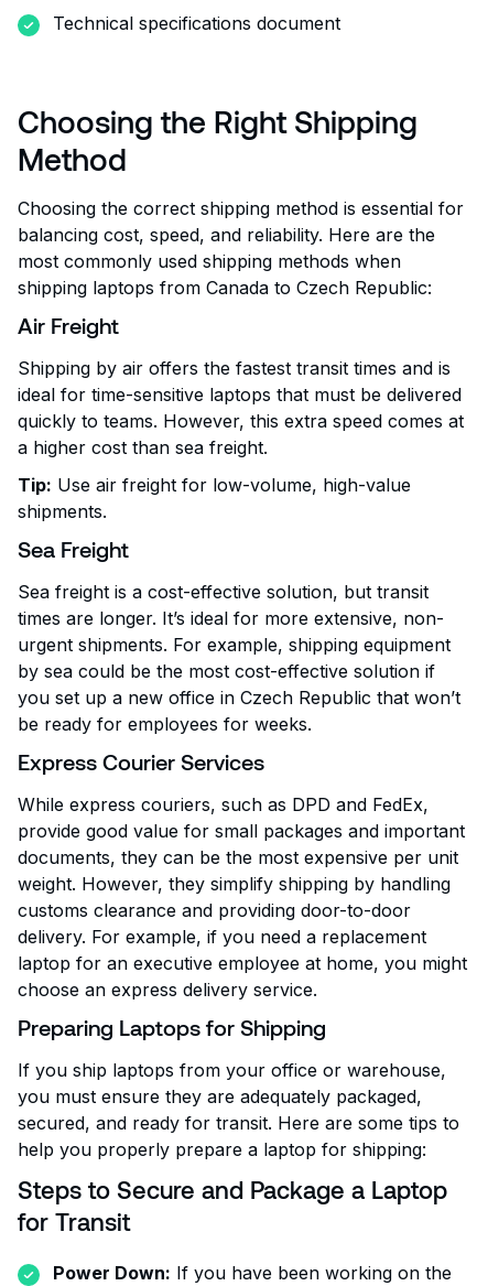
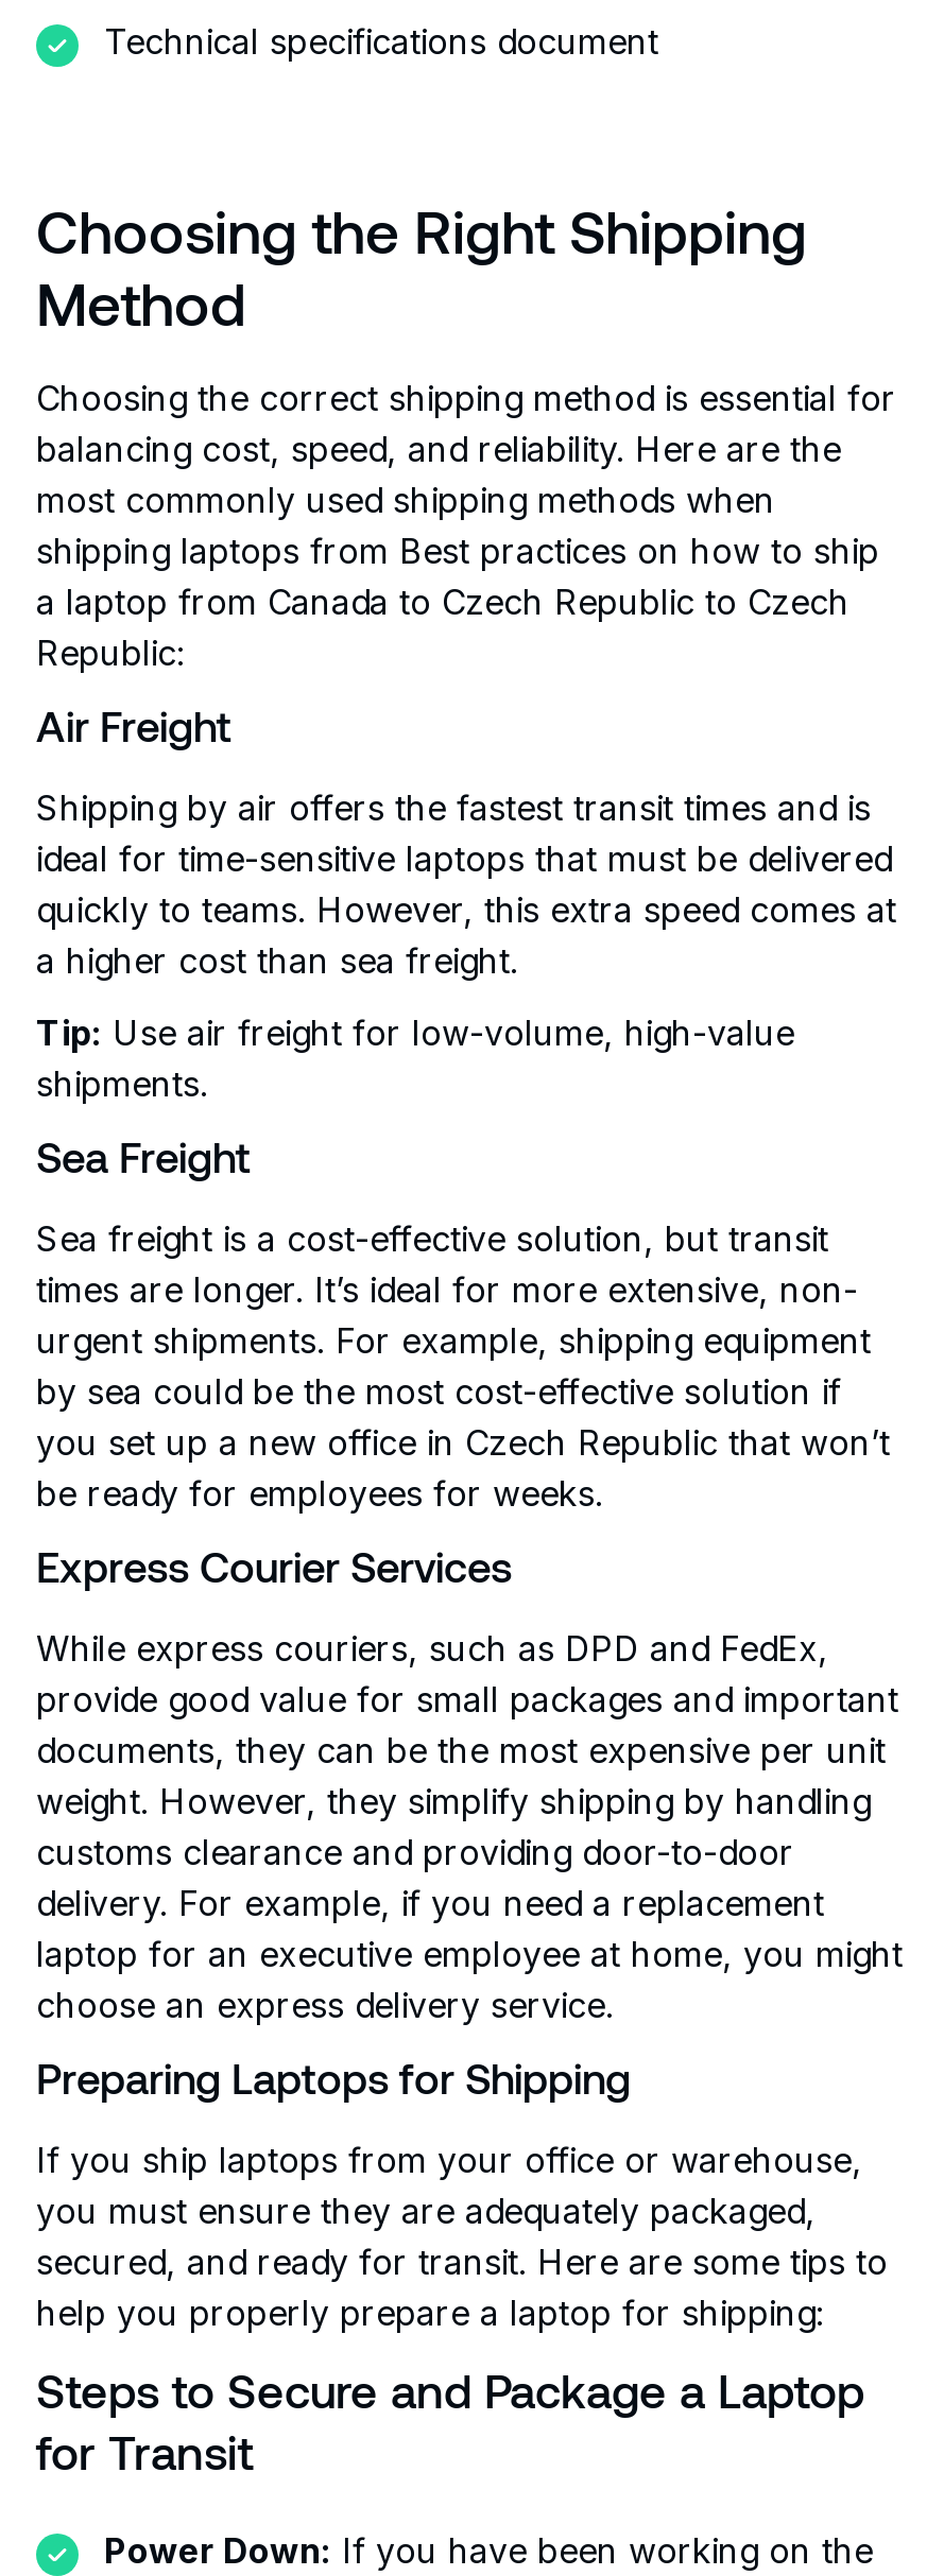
- shipping laptops from Canada to Czech Republic:
+ shipping laptops from Best practices on how to ship
+ a laptop from Canada to Czech Republic to Czech
+ Republic:
